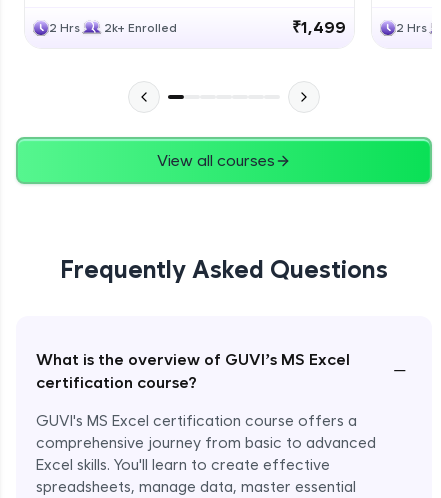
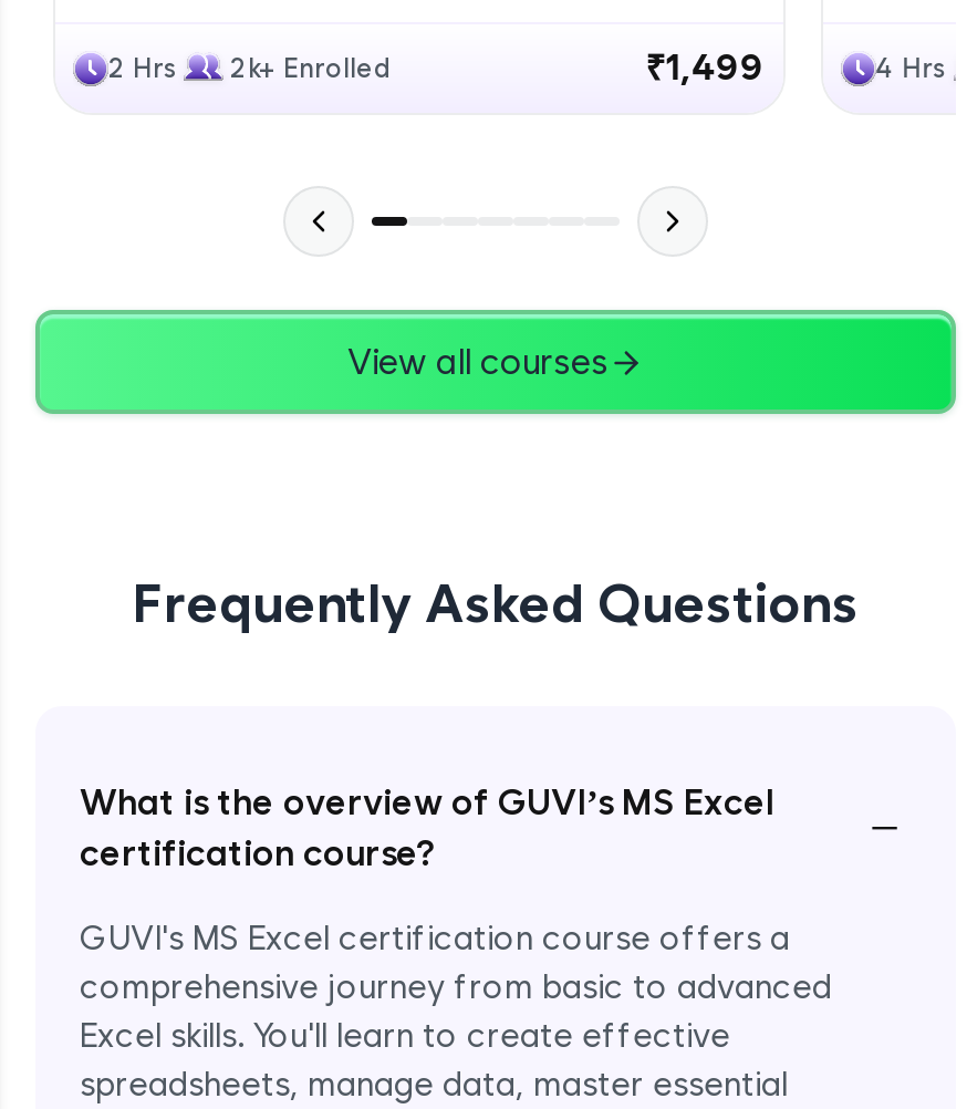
- 2 Hrs
+ 4 Hrs
